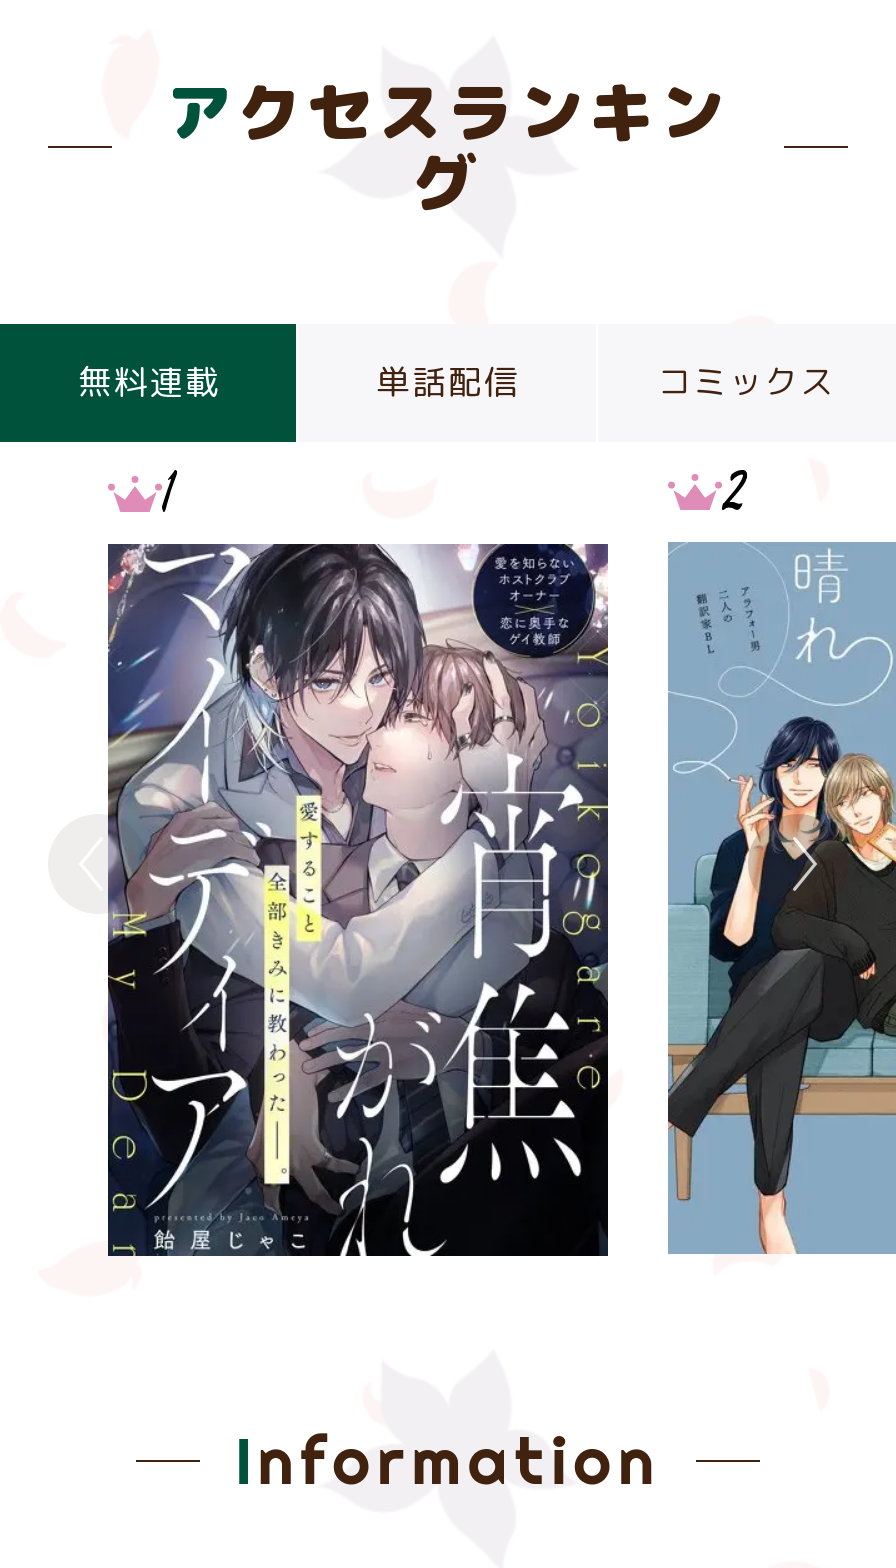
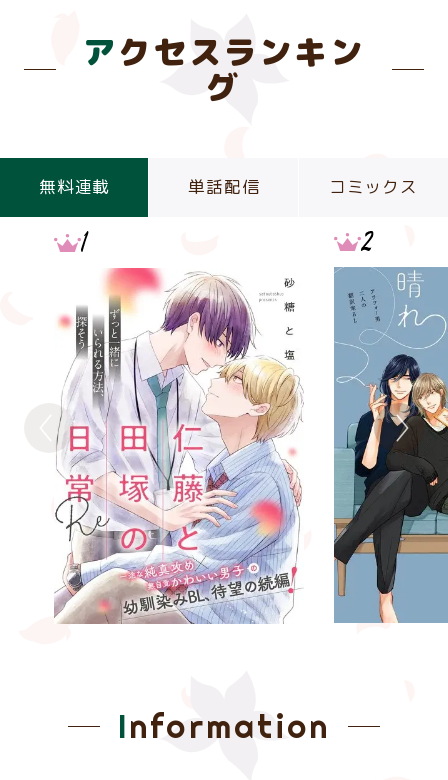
- [image]
+ [image]
